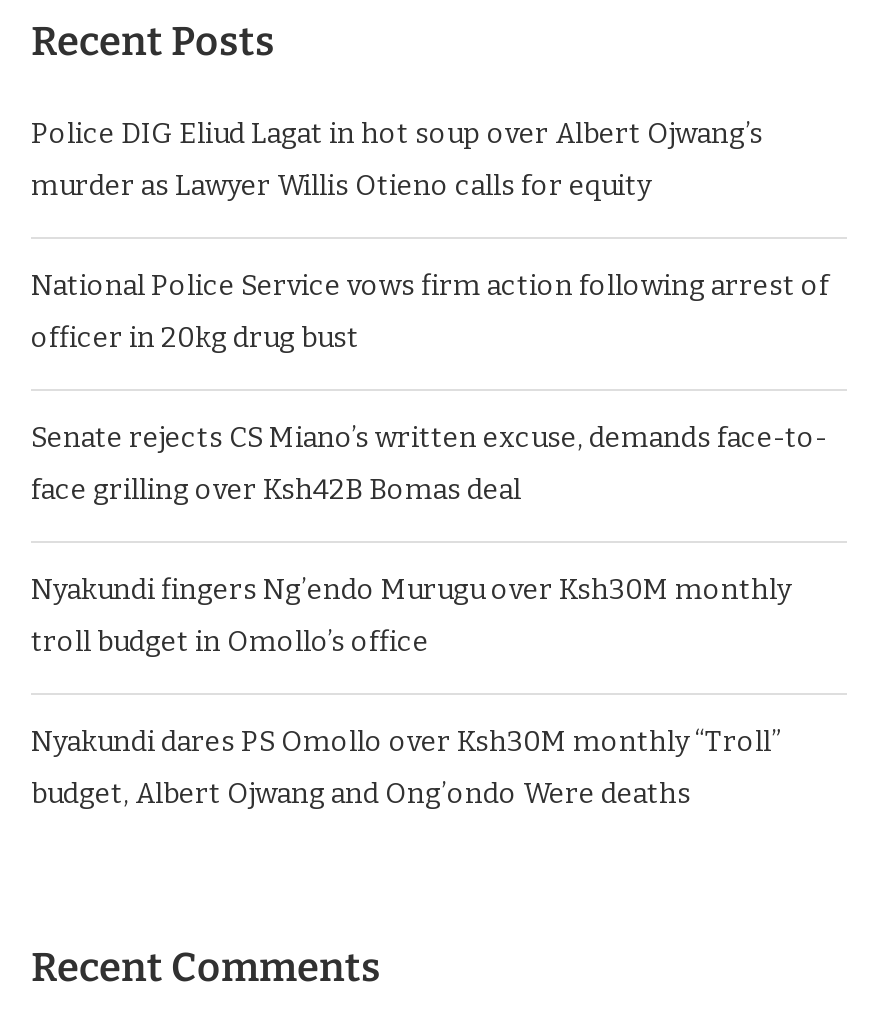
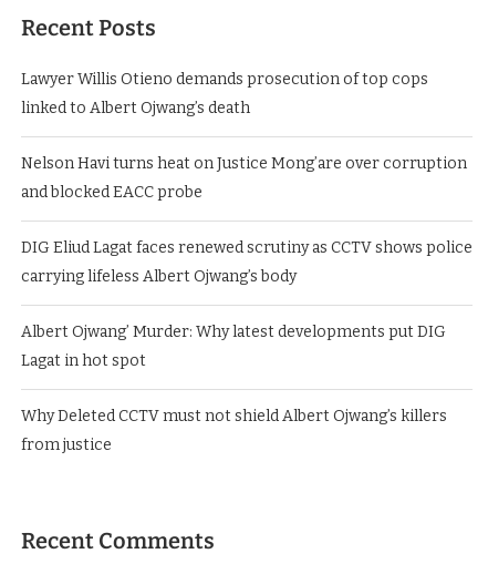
- Police DIG Eliud Lagat in hot soup over Albert Ojwang’s
+ Lawyer Willis Otieno demands prosecution of top cops

- murder as Lawyer Willis Otieno calls for equity
+ linked to Albert Ojwang’s death

- National Police Service vows firm action following arrest of
+ Nelson Havi turns heat on Justice Mong’are over corruption

- officer in 20kg drug bust
+ and blocked EACC probe

- Senate rejects CS Miano’s written excuse, demands face-to-
+ DIG Eliud Lagat faces renewed scrutiny as CCTV shows police

- face grilling over Ksh42B Bomas deal
+ carrying lifeless Albert Ojwang’s body

- Nyakundi fingers Ng’endo Murugu over Ksh30M monthly
+ Albert Ojwang’ Murder: Why latest developments put DIG

- troll budget in Omollo’s office
+ Lagat in hot spot

- Nyakundi dares PS Omollo over Ksh30M monthly “Troll”
+ Why Deleted CCTV must not shield Albert Ojwang’s killers

- budget, Albert Ojwang and Ong’ondo Were deaths
+ from justice
